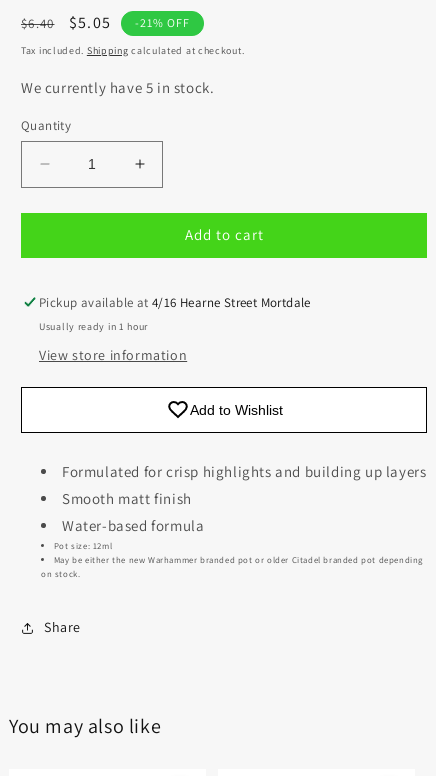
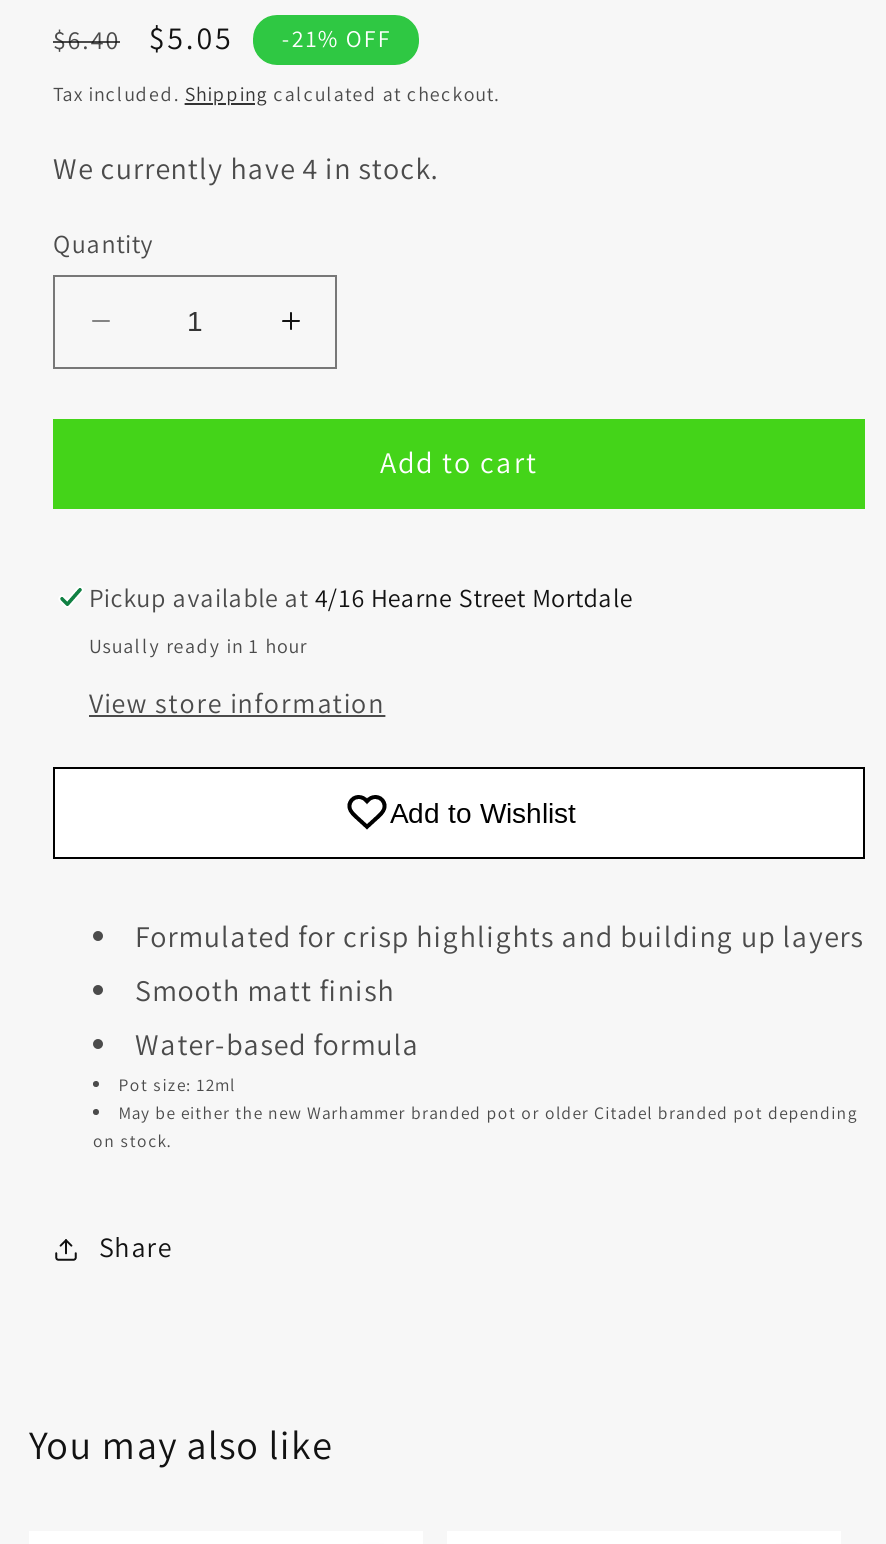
- We currently have 5 in stock.
+ We currently have 4 in stock.
